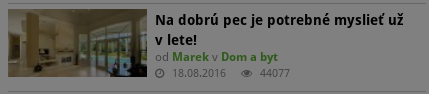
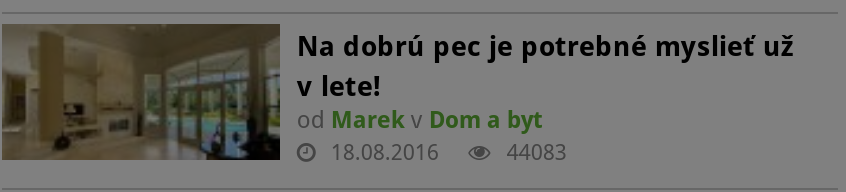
- 44077
+ 44083
